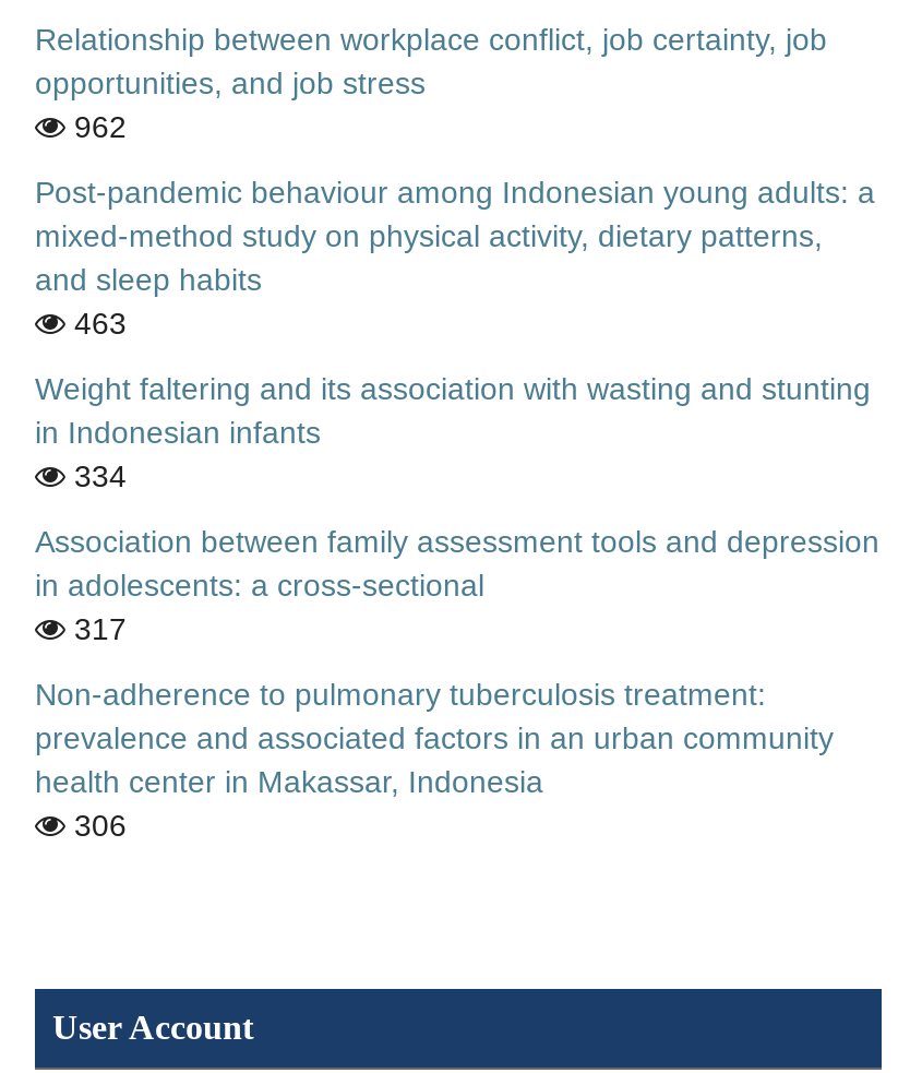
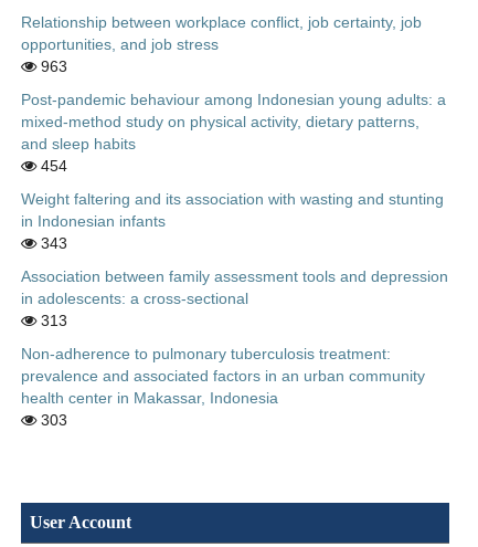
- 962
+ 963

- 463
+ 454

- 334
+ 343

- 317
+ 313

- 306
+ 303
